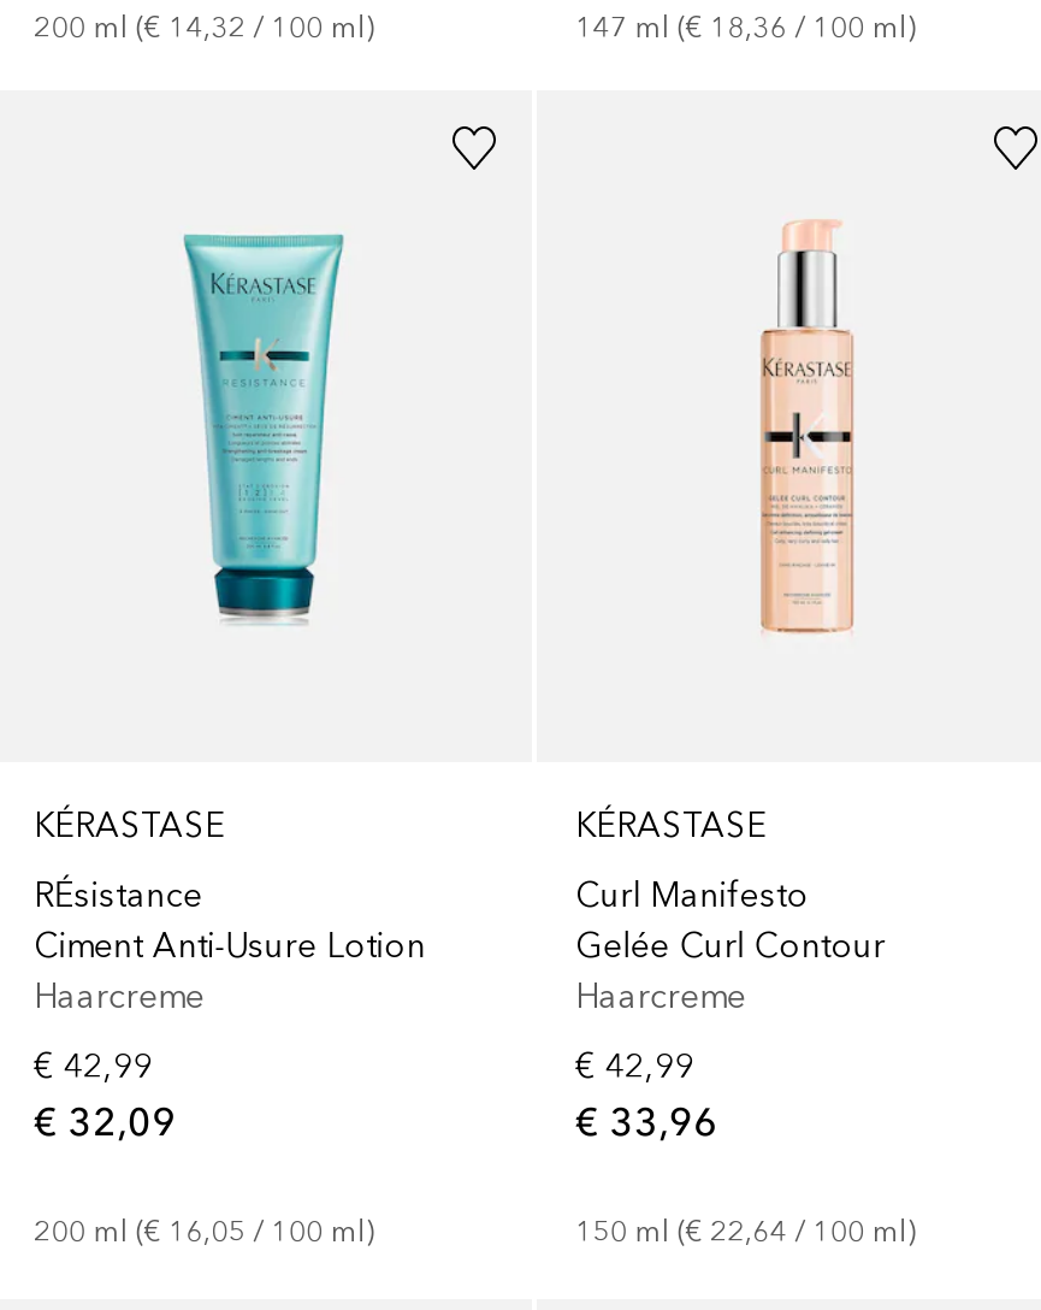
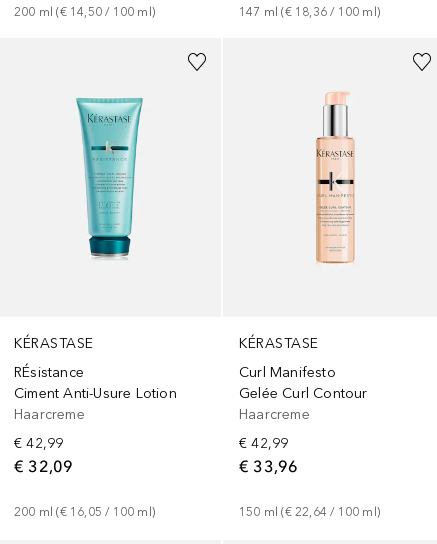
- 200 ml (€ 14,32 / 100 ml)
+ 200 ml (€ 14,50 / 100 ml)
